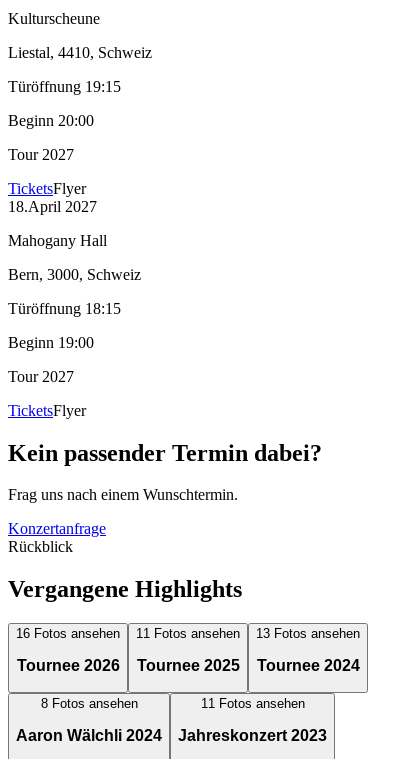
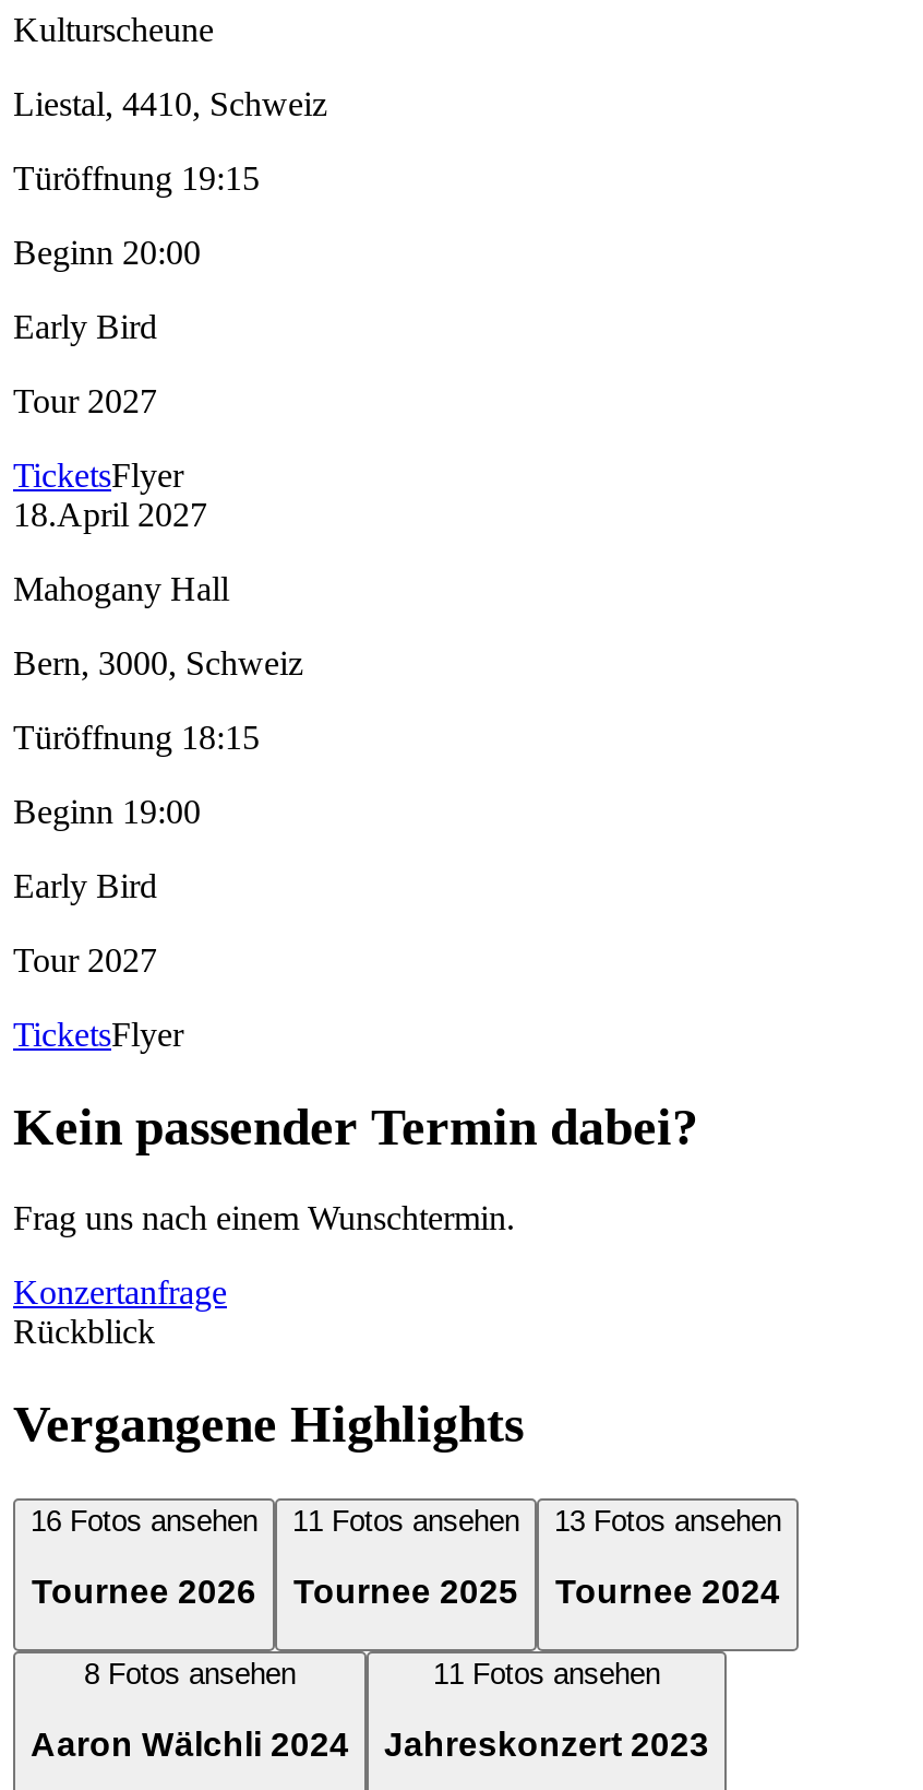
+ Early Bird

+ Early Bird
